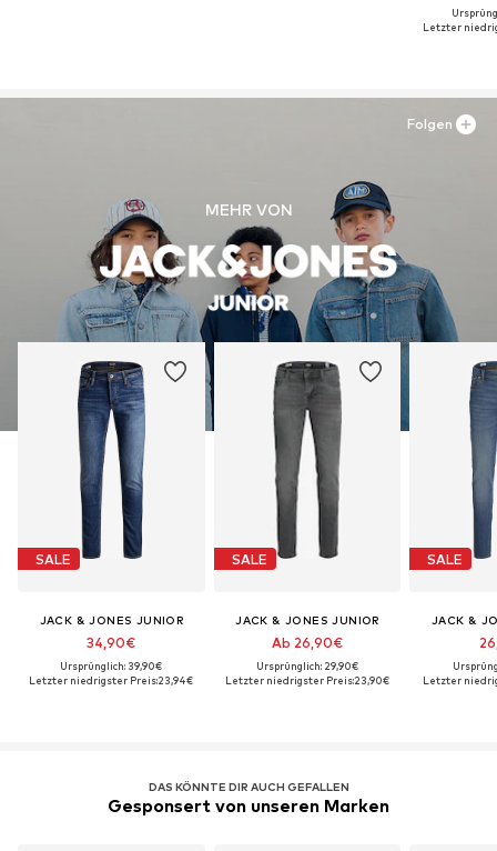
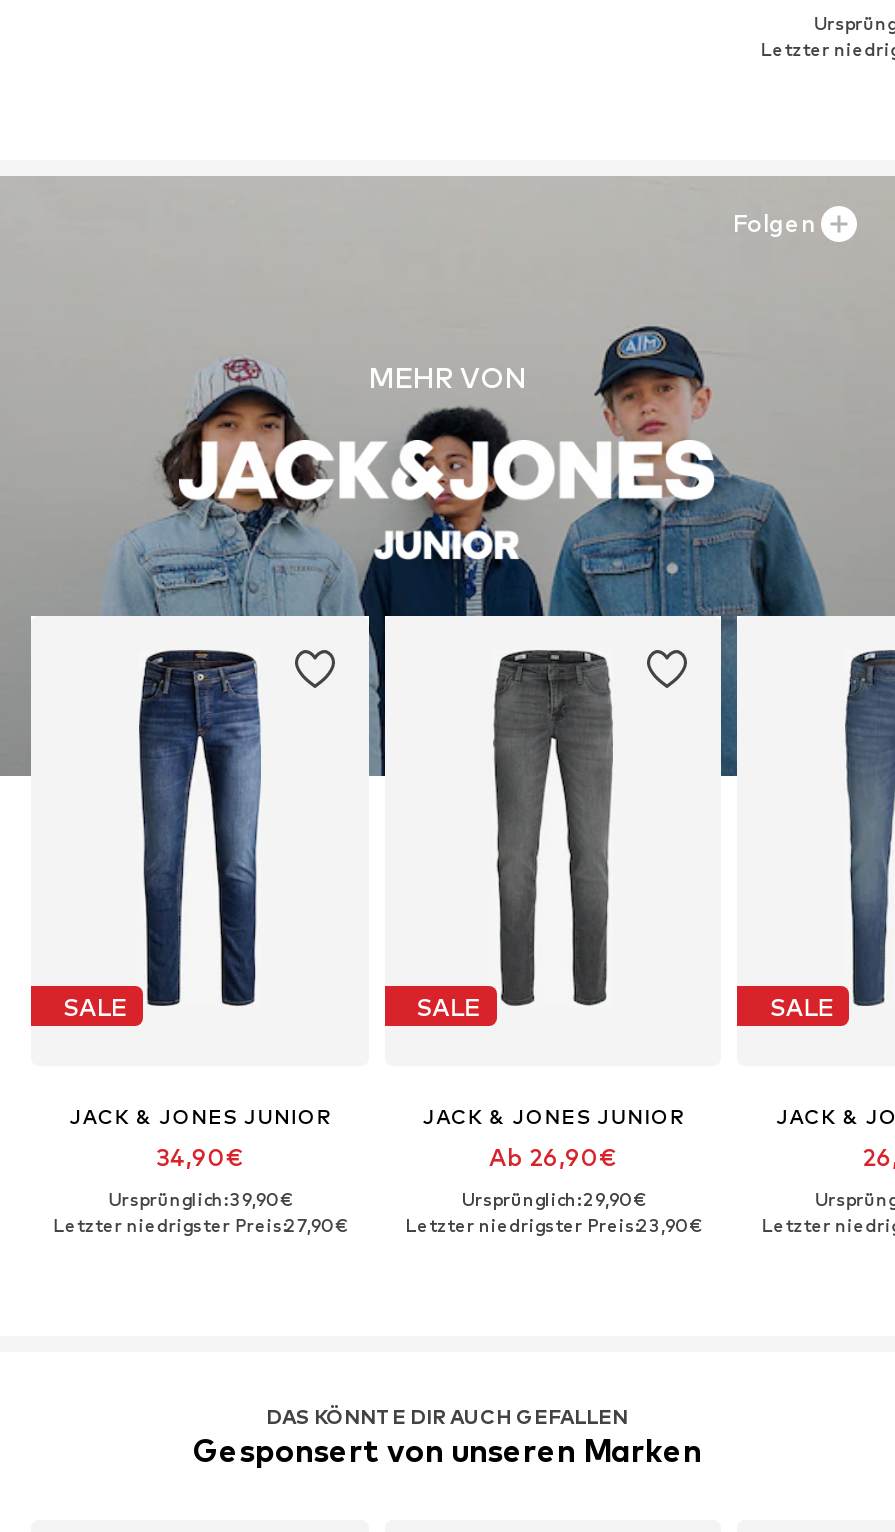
- Letzter niedrigster Preis:23,94€
+ Letzter niedrigster Preis:27,90€
